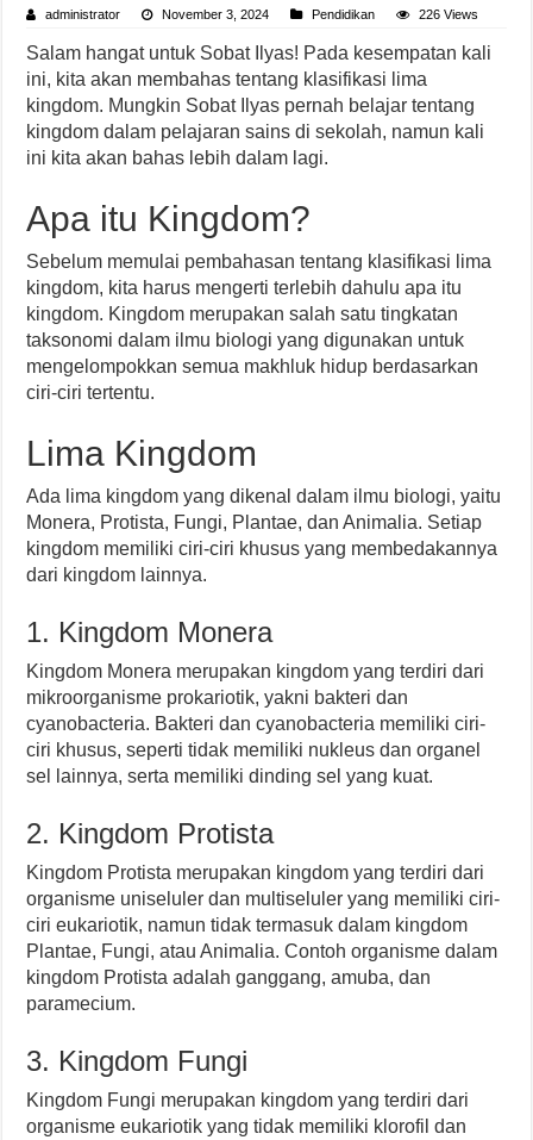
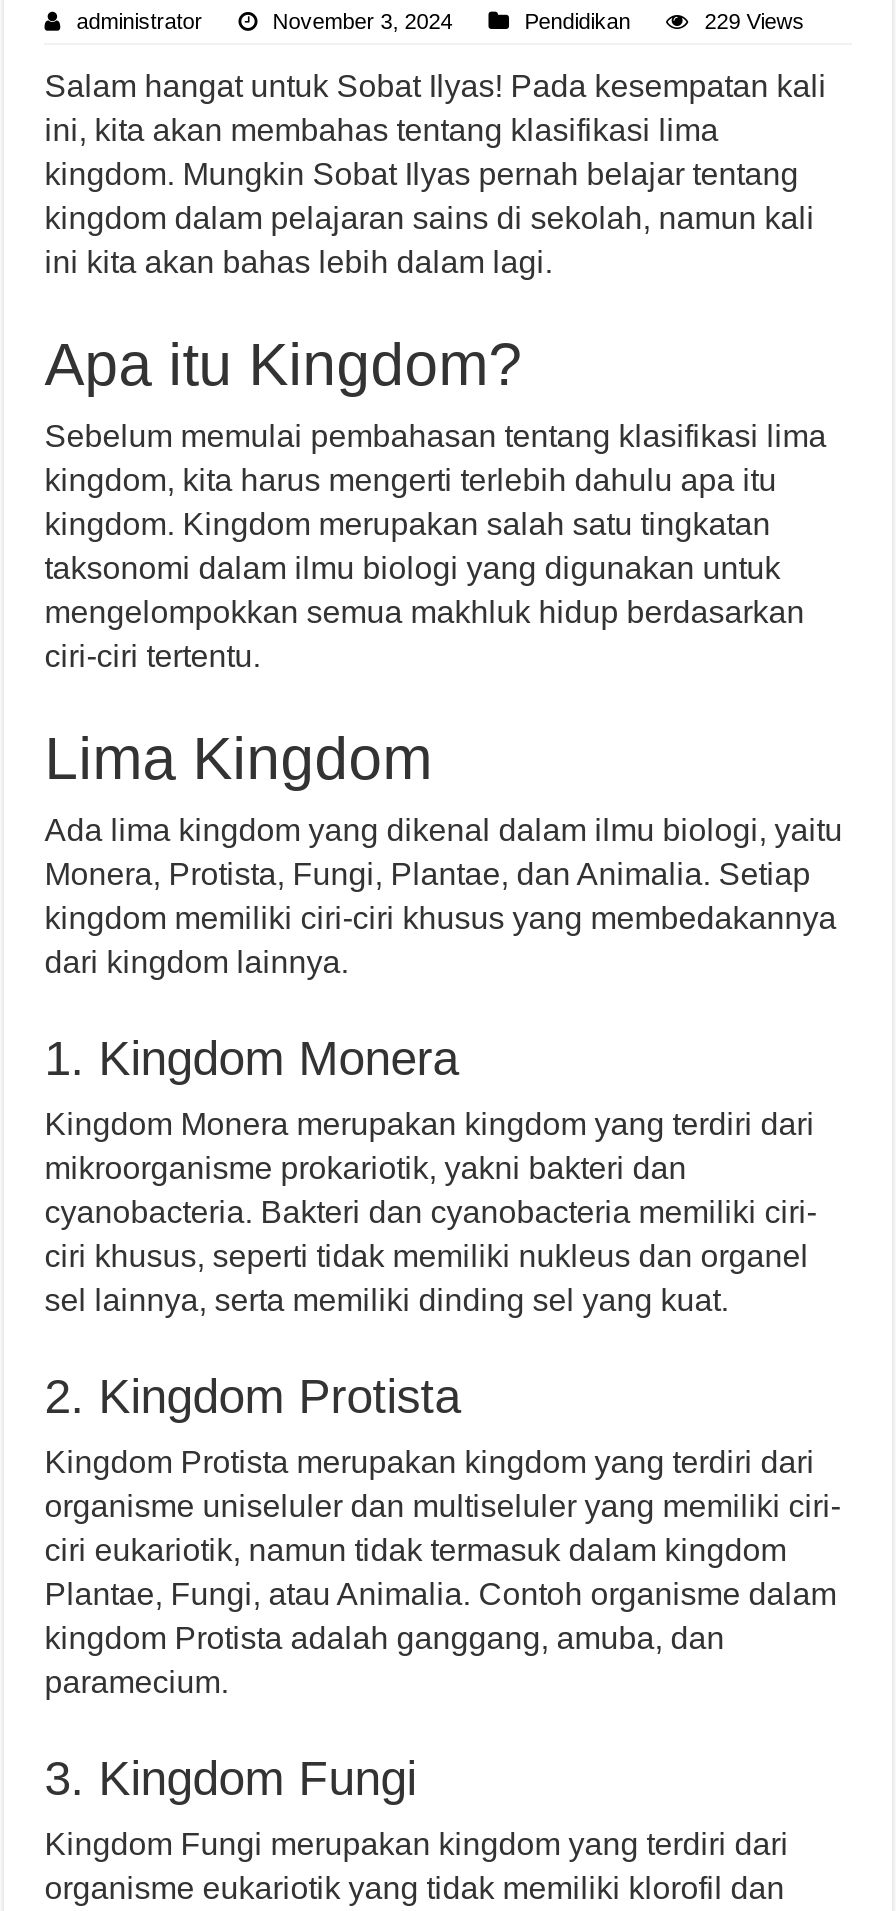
- 226 Views
+ 229 Views
